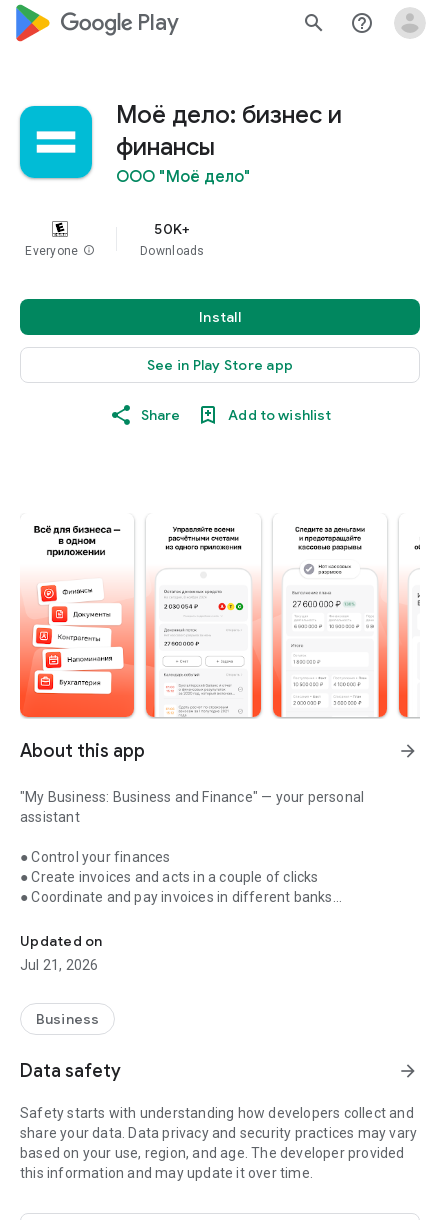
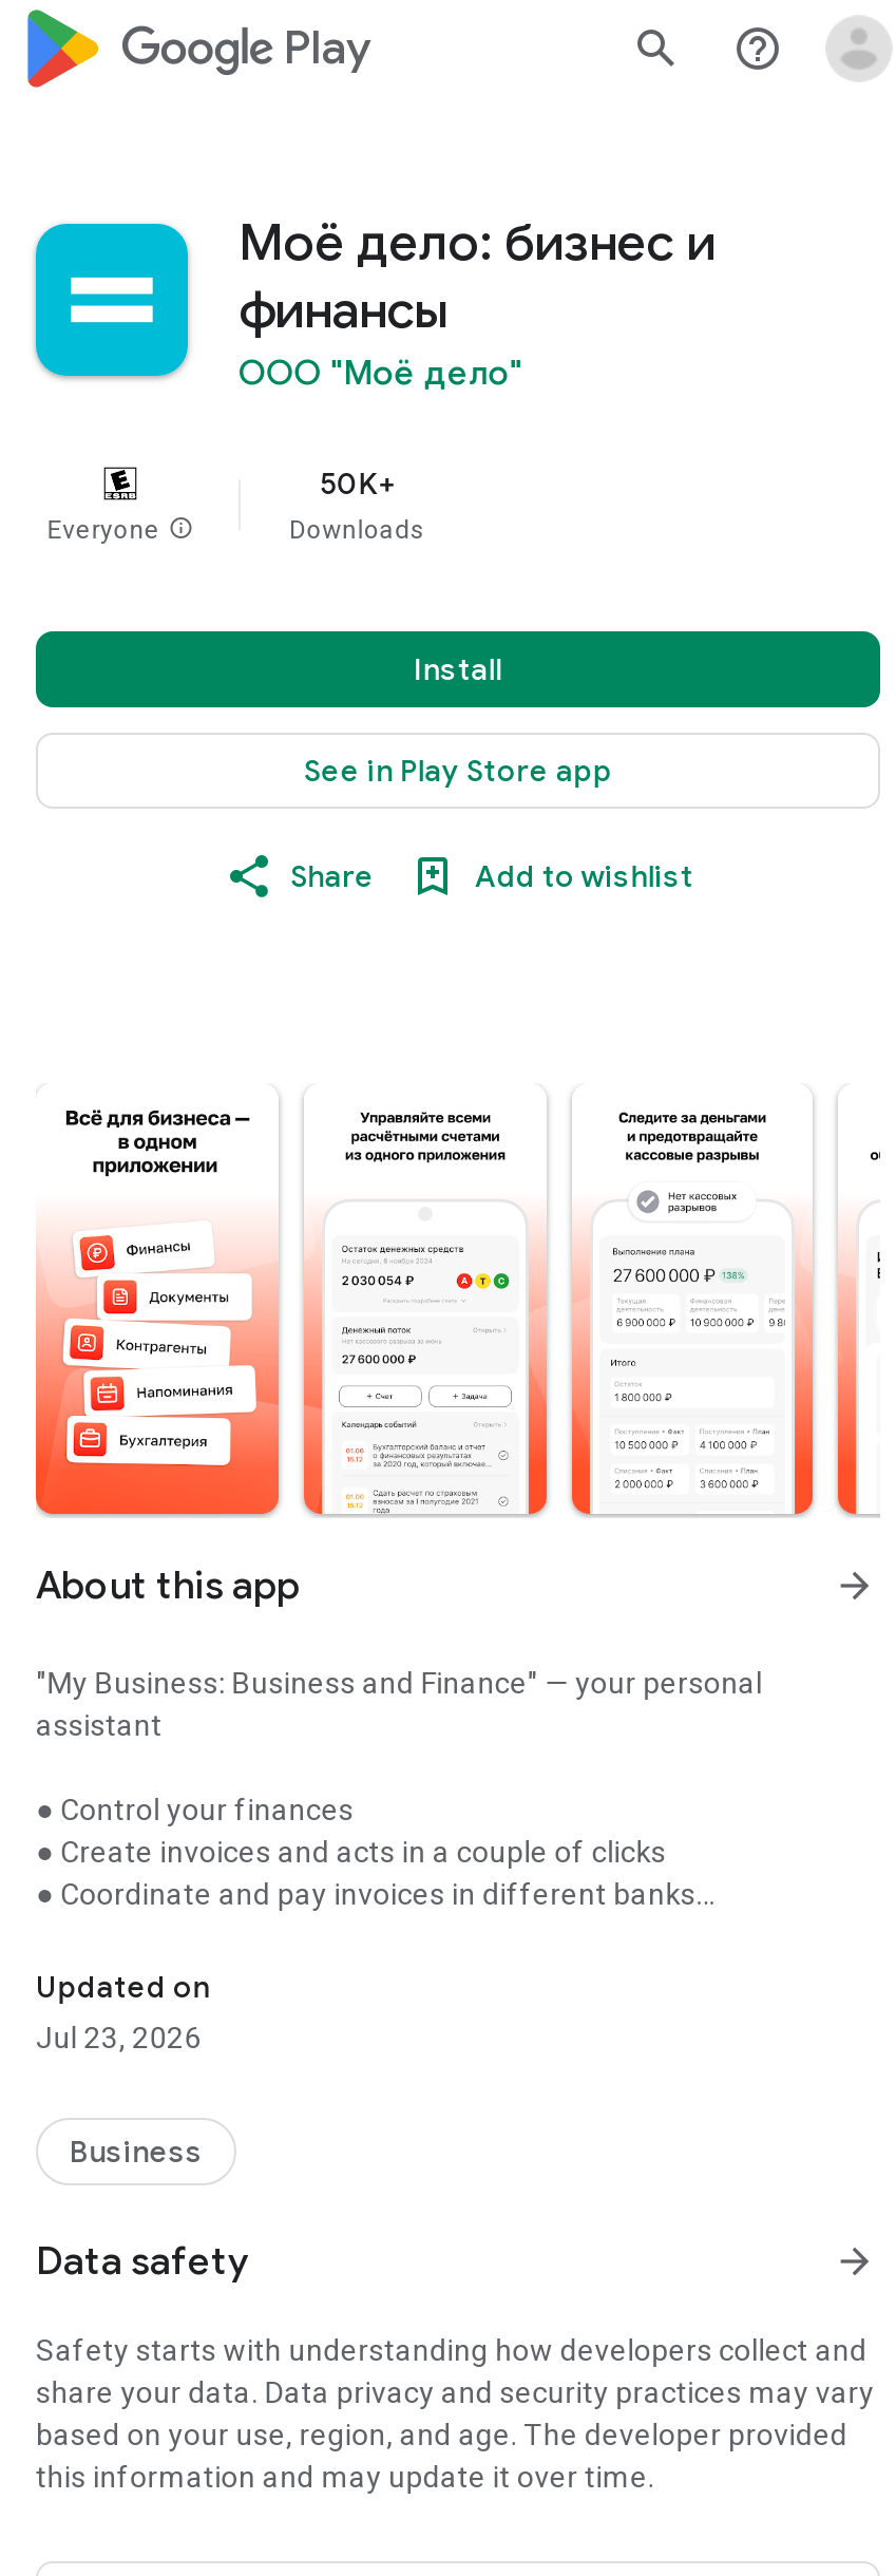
- Jul 21, 2026
+ Jul 23, 2026
